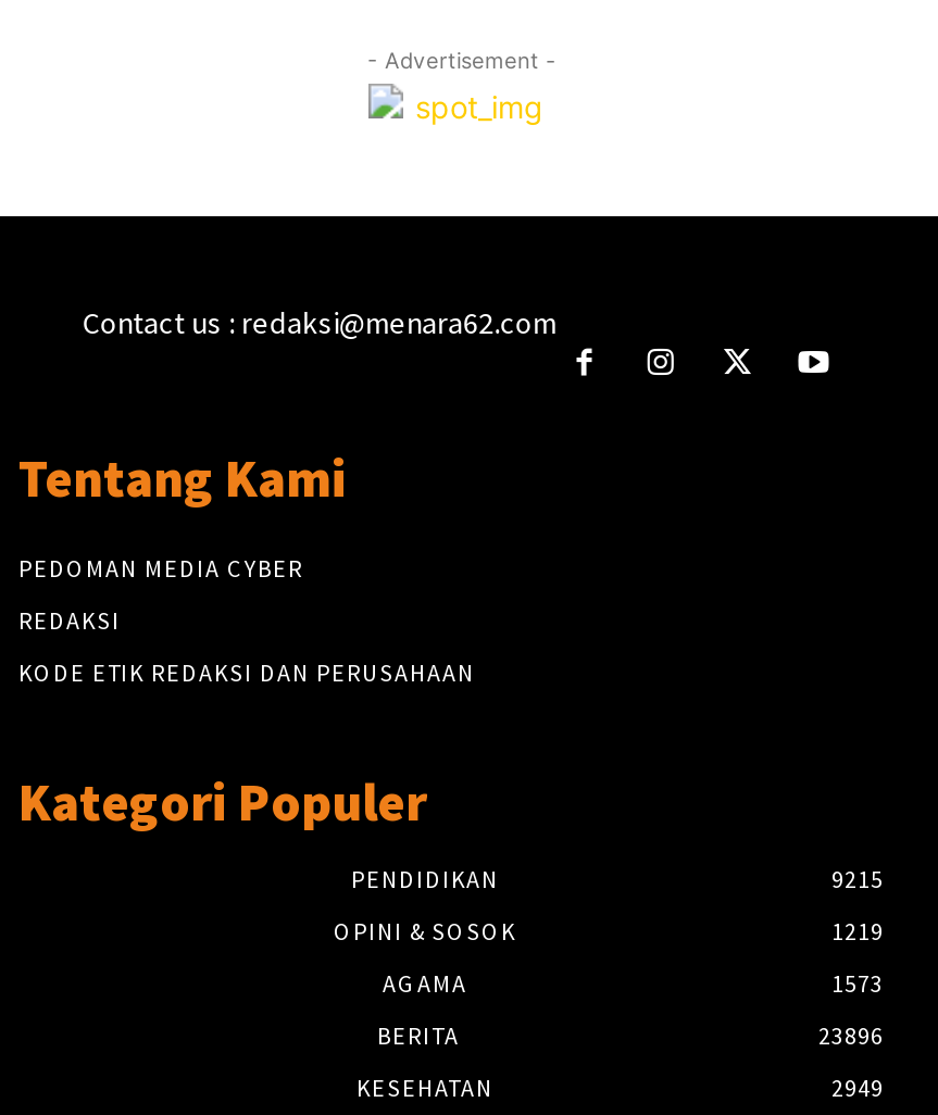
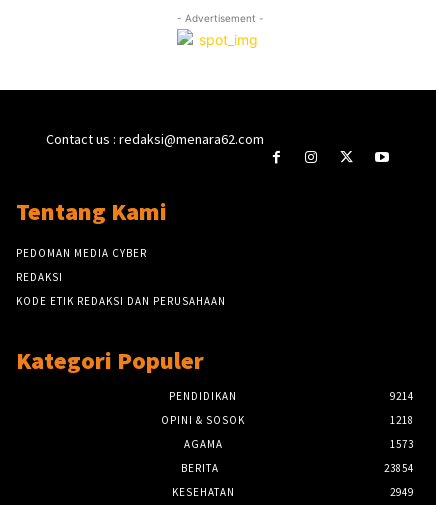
- 9215
+ 9214

- 1219
+ 1218

- 23896
+ 23854
